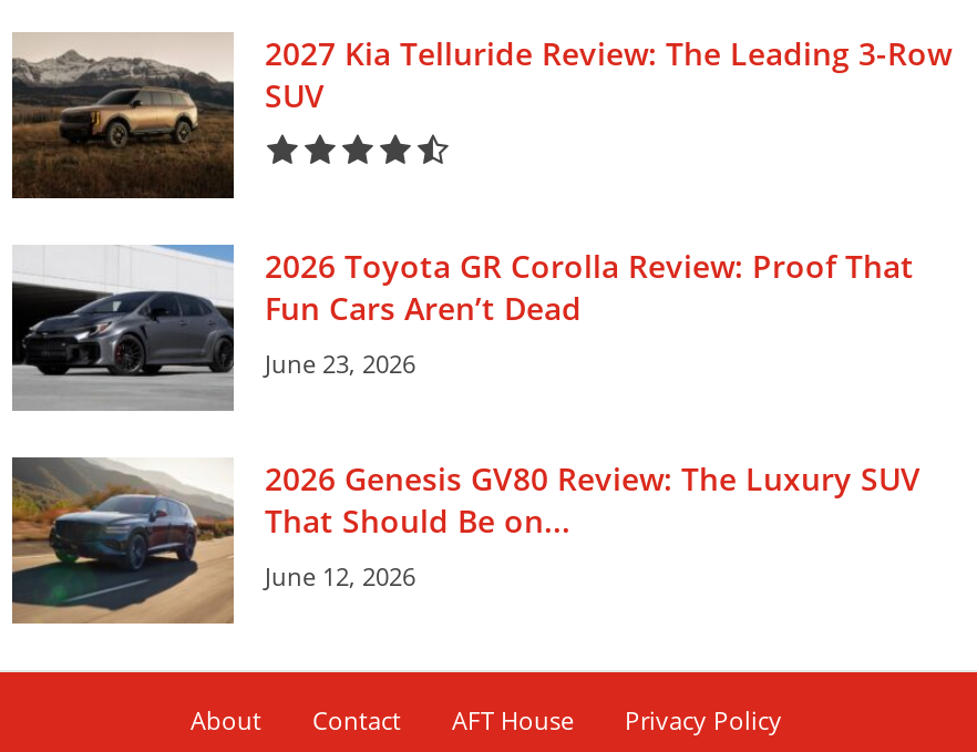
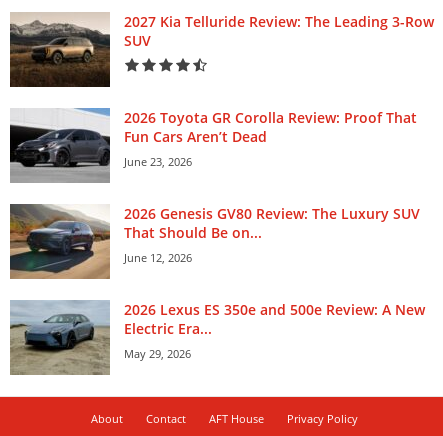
+ [image]
+ 2026 Lexus ES 350e and 500e Review: A New
+ Electric Era...
+ May 29, 2026
